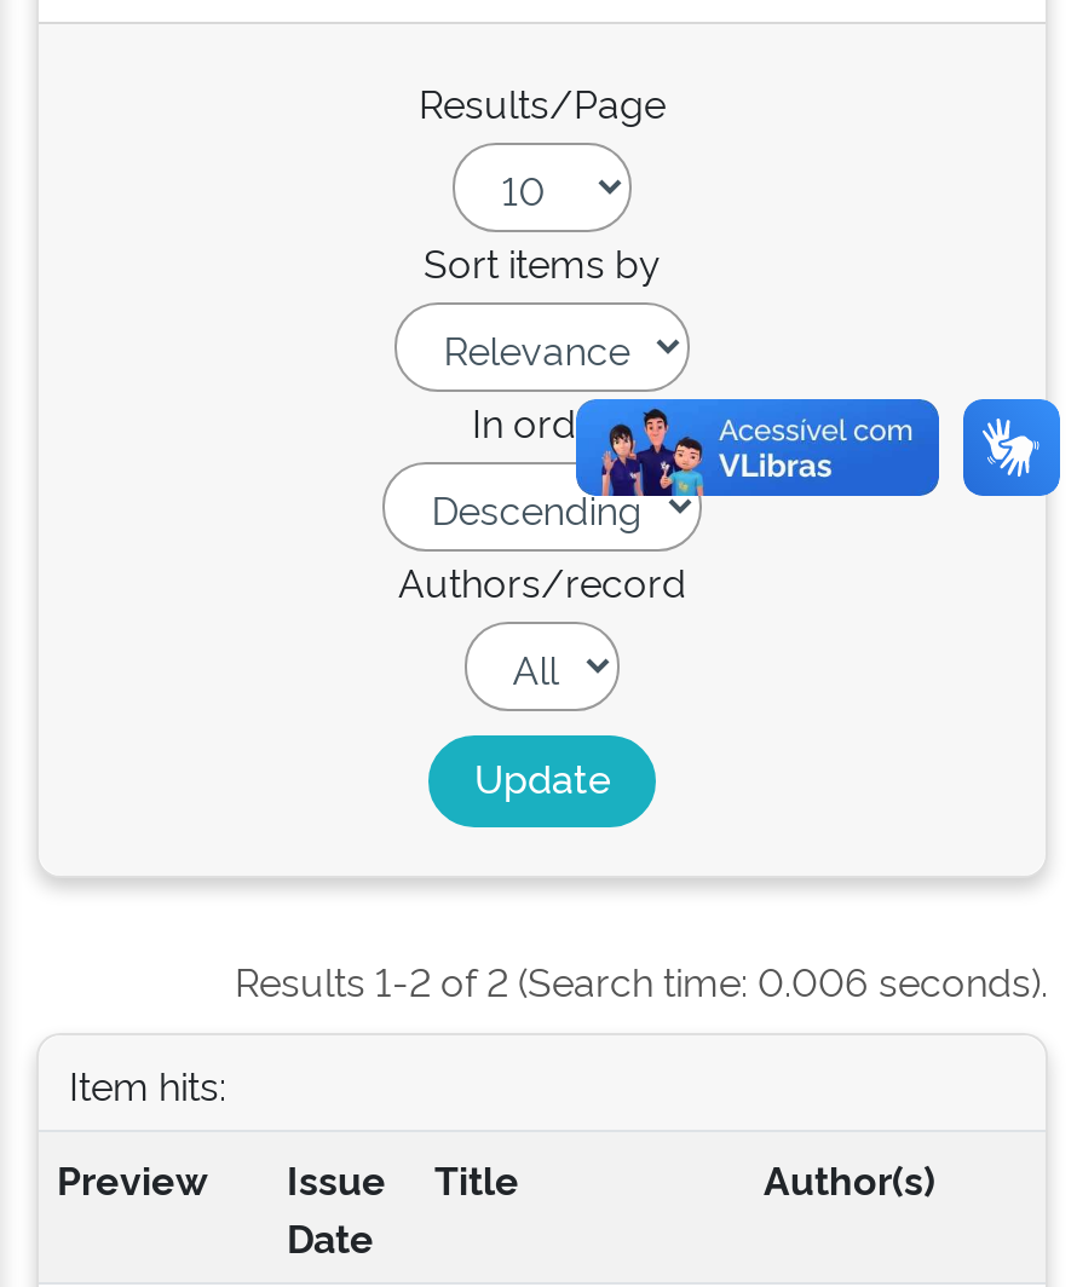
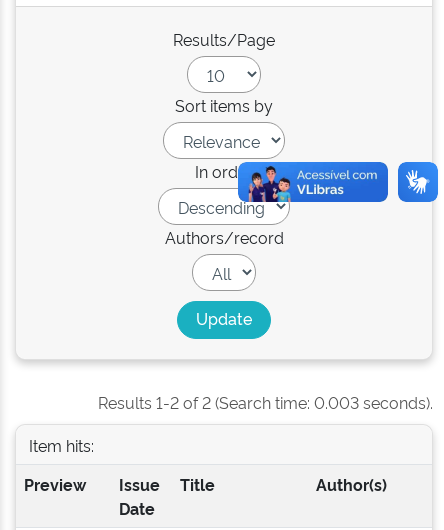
- Results 1-2 of 2 (Search time: 0.006 seconds).
+ Results 1-2 of 2 (Search time: 0.003 seconds).
